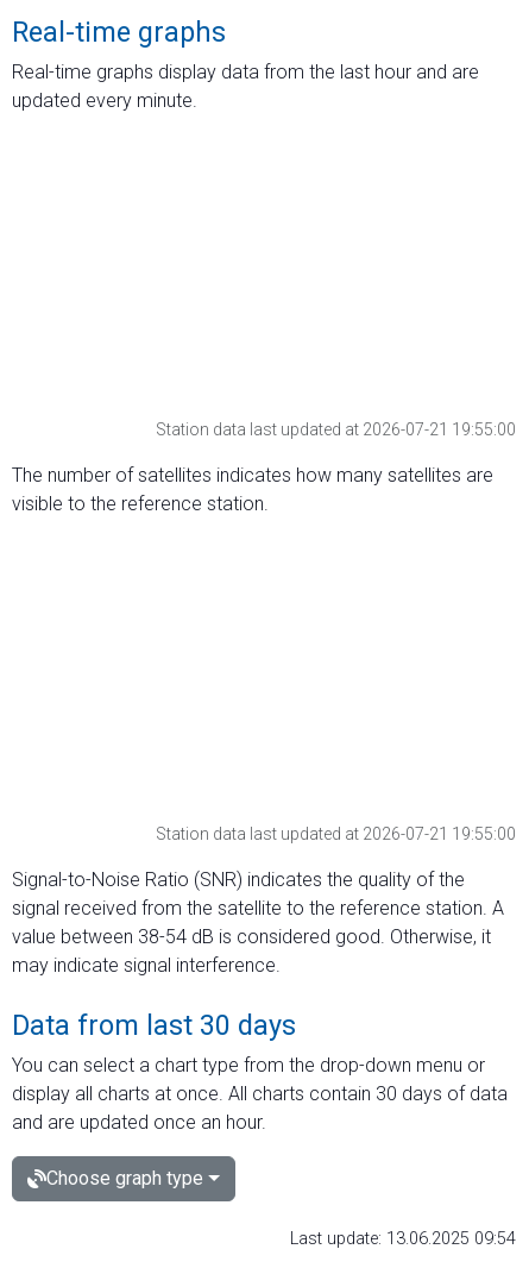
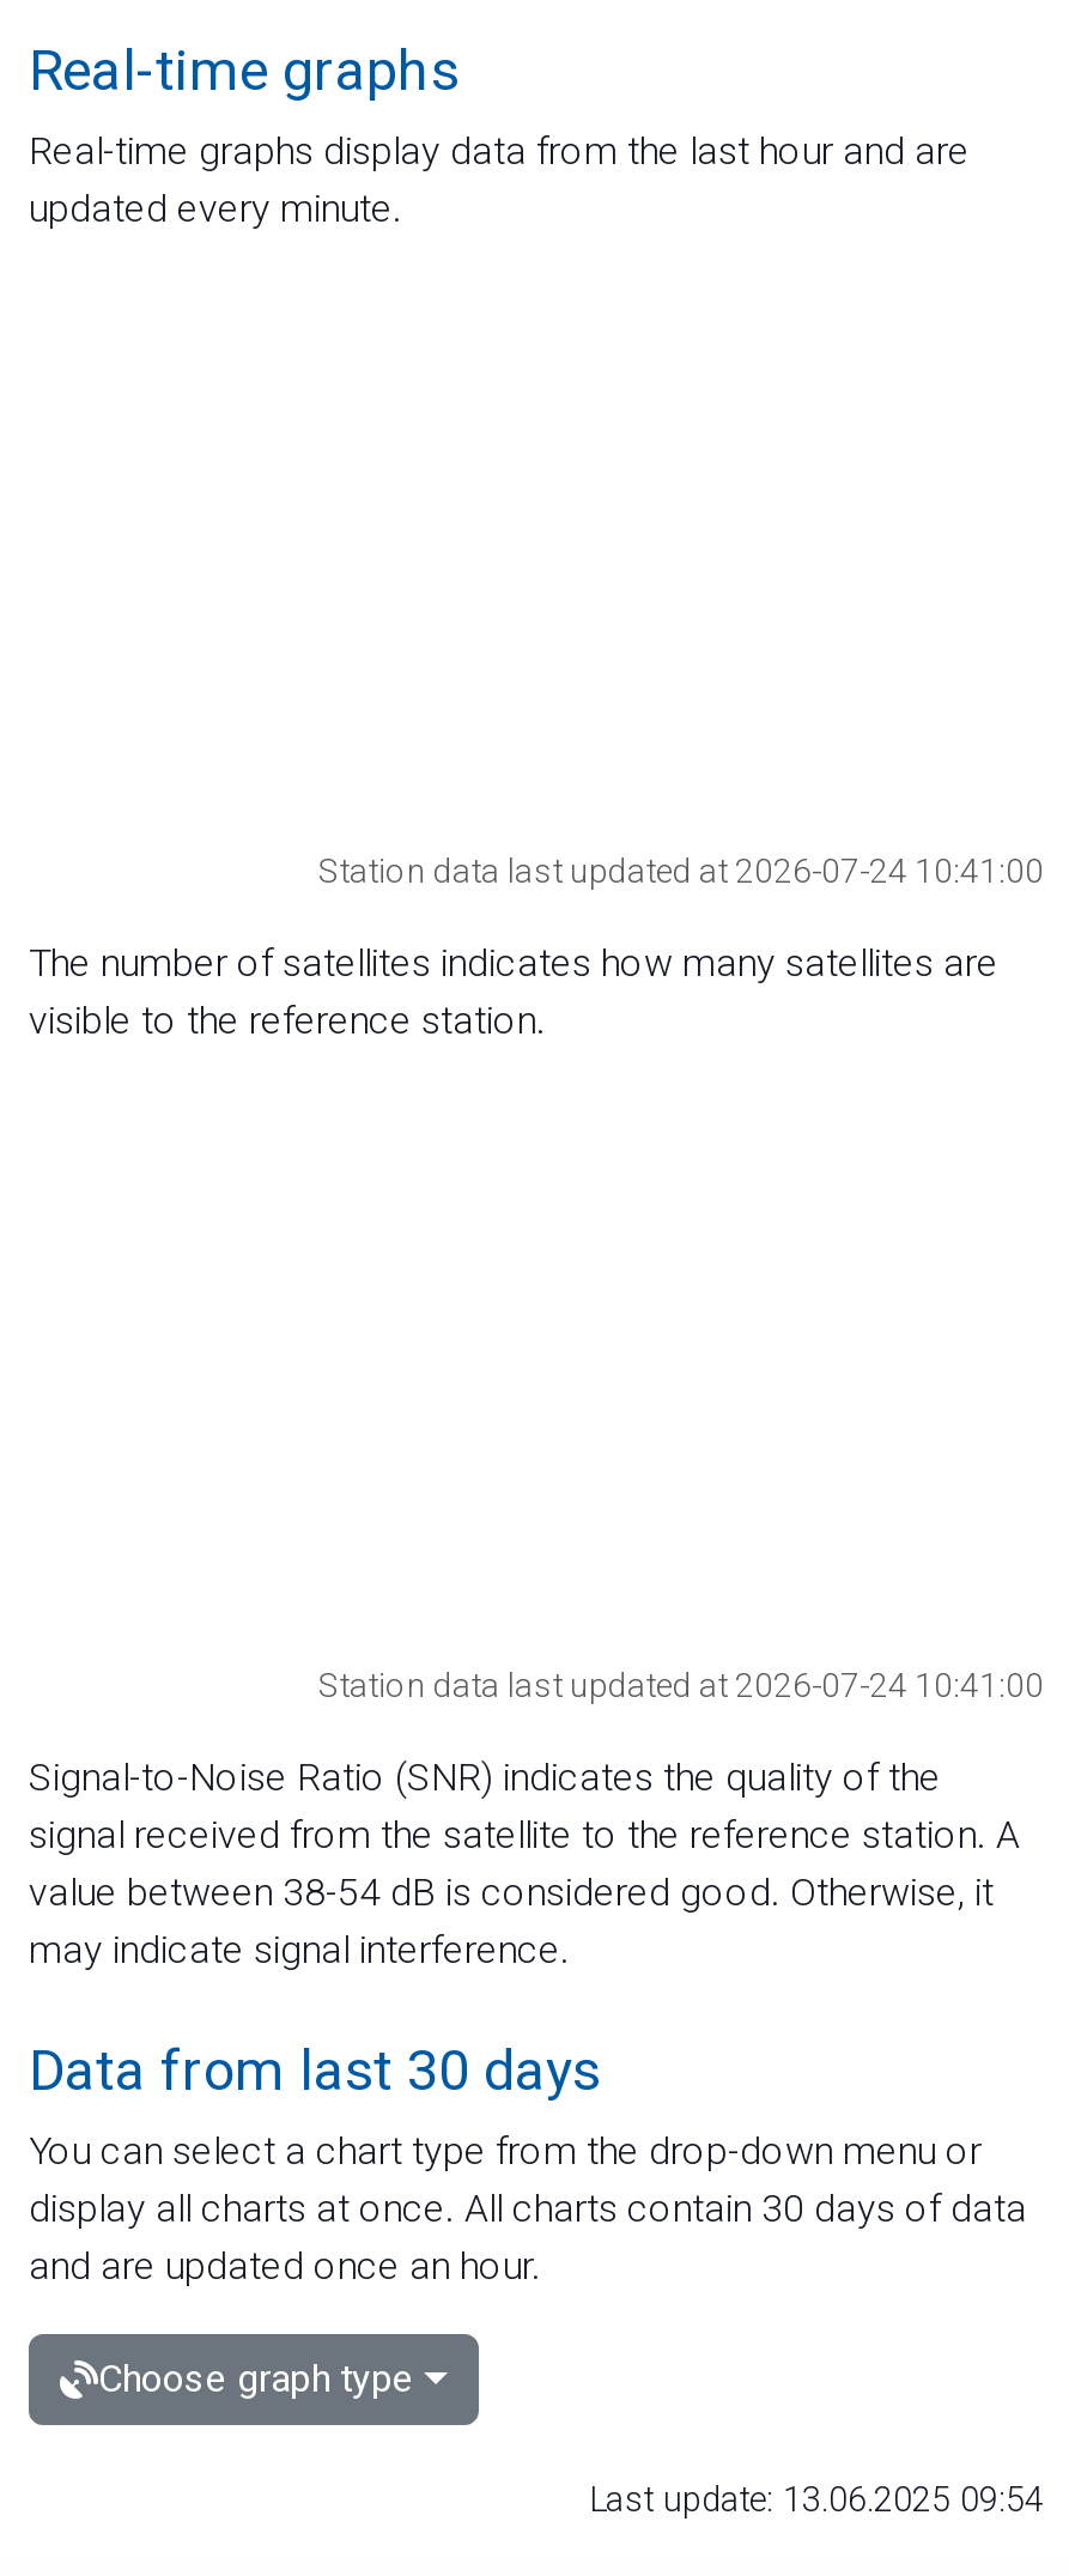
- Station data last updated at 2026-07-21 19:55:00
+ Station data last updated at 2026-07-24 10:41:00

- Station data last updated at 2026-07-21 19:55:00
+ Station data last updated at 2026-07-24 10:41:00
